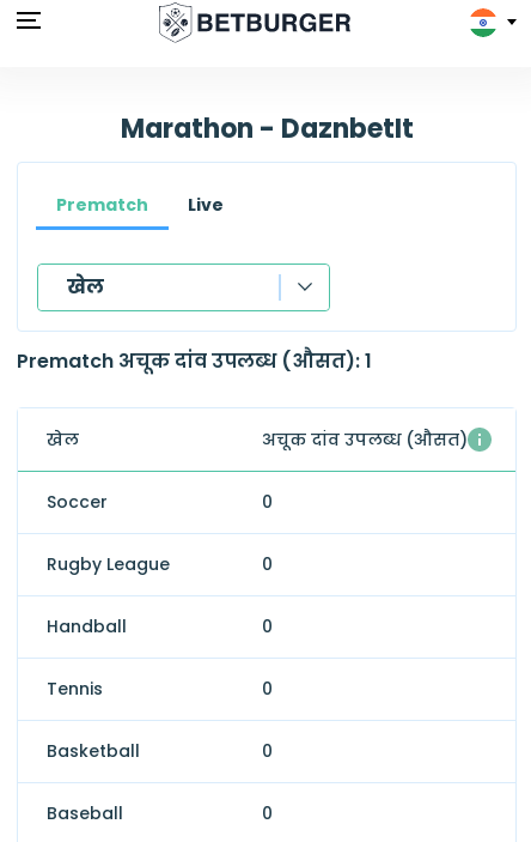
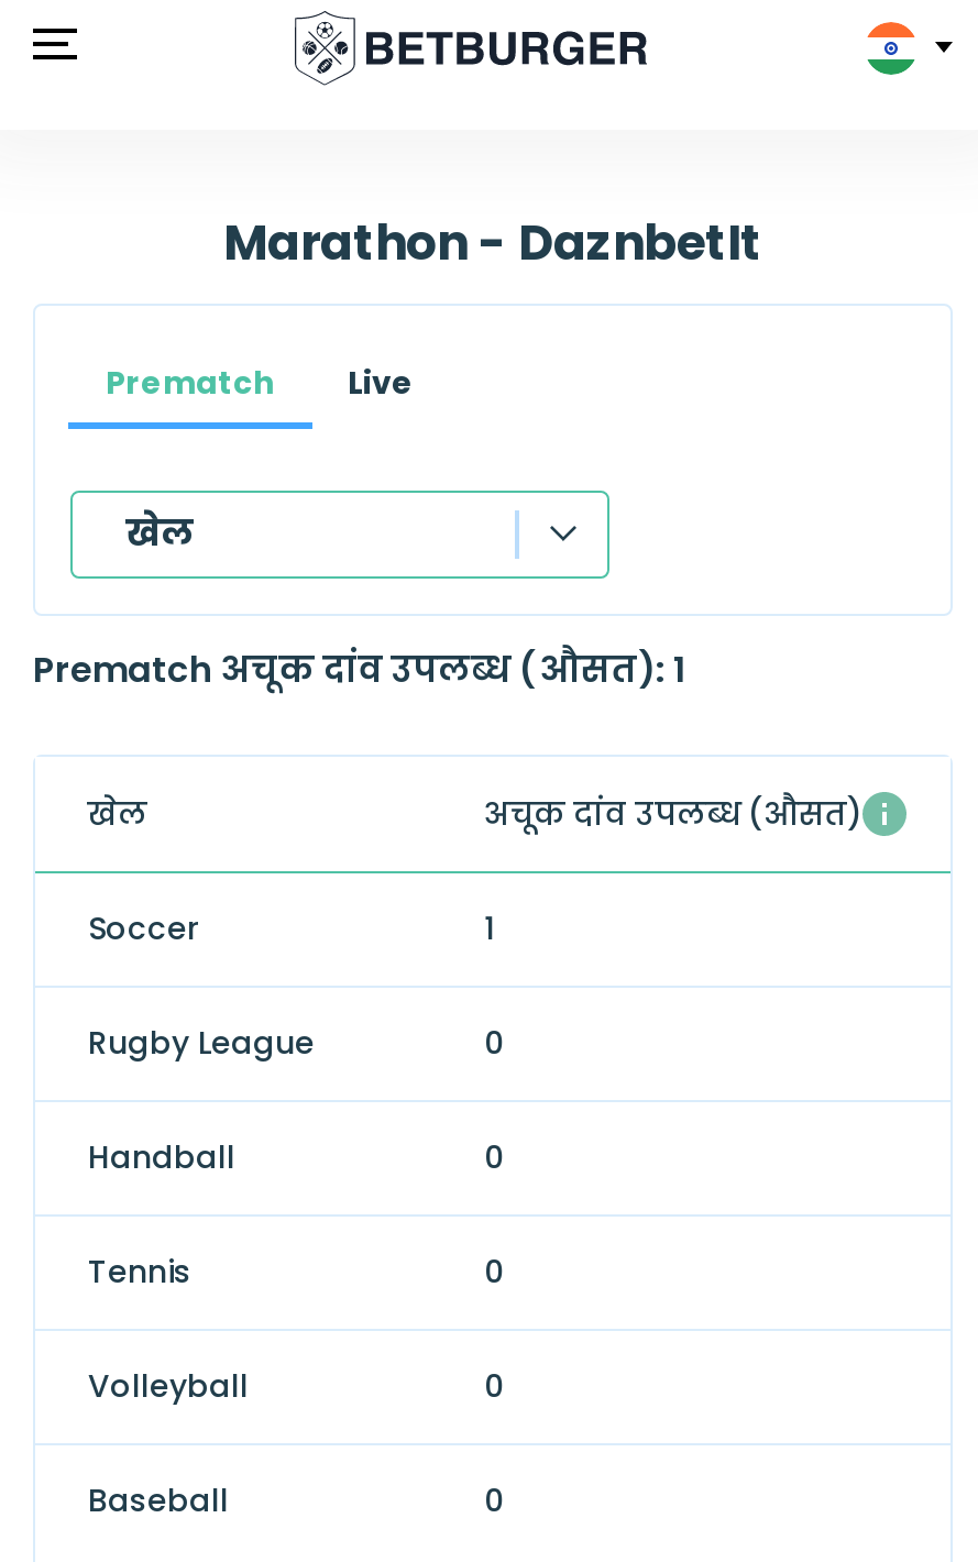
- 0
+ 1

- Basketball
+ Volleyball
